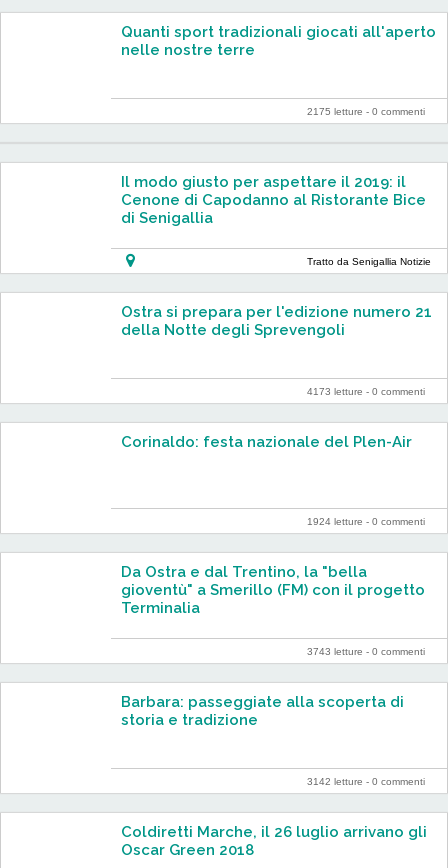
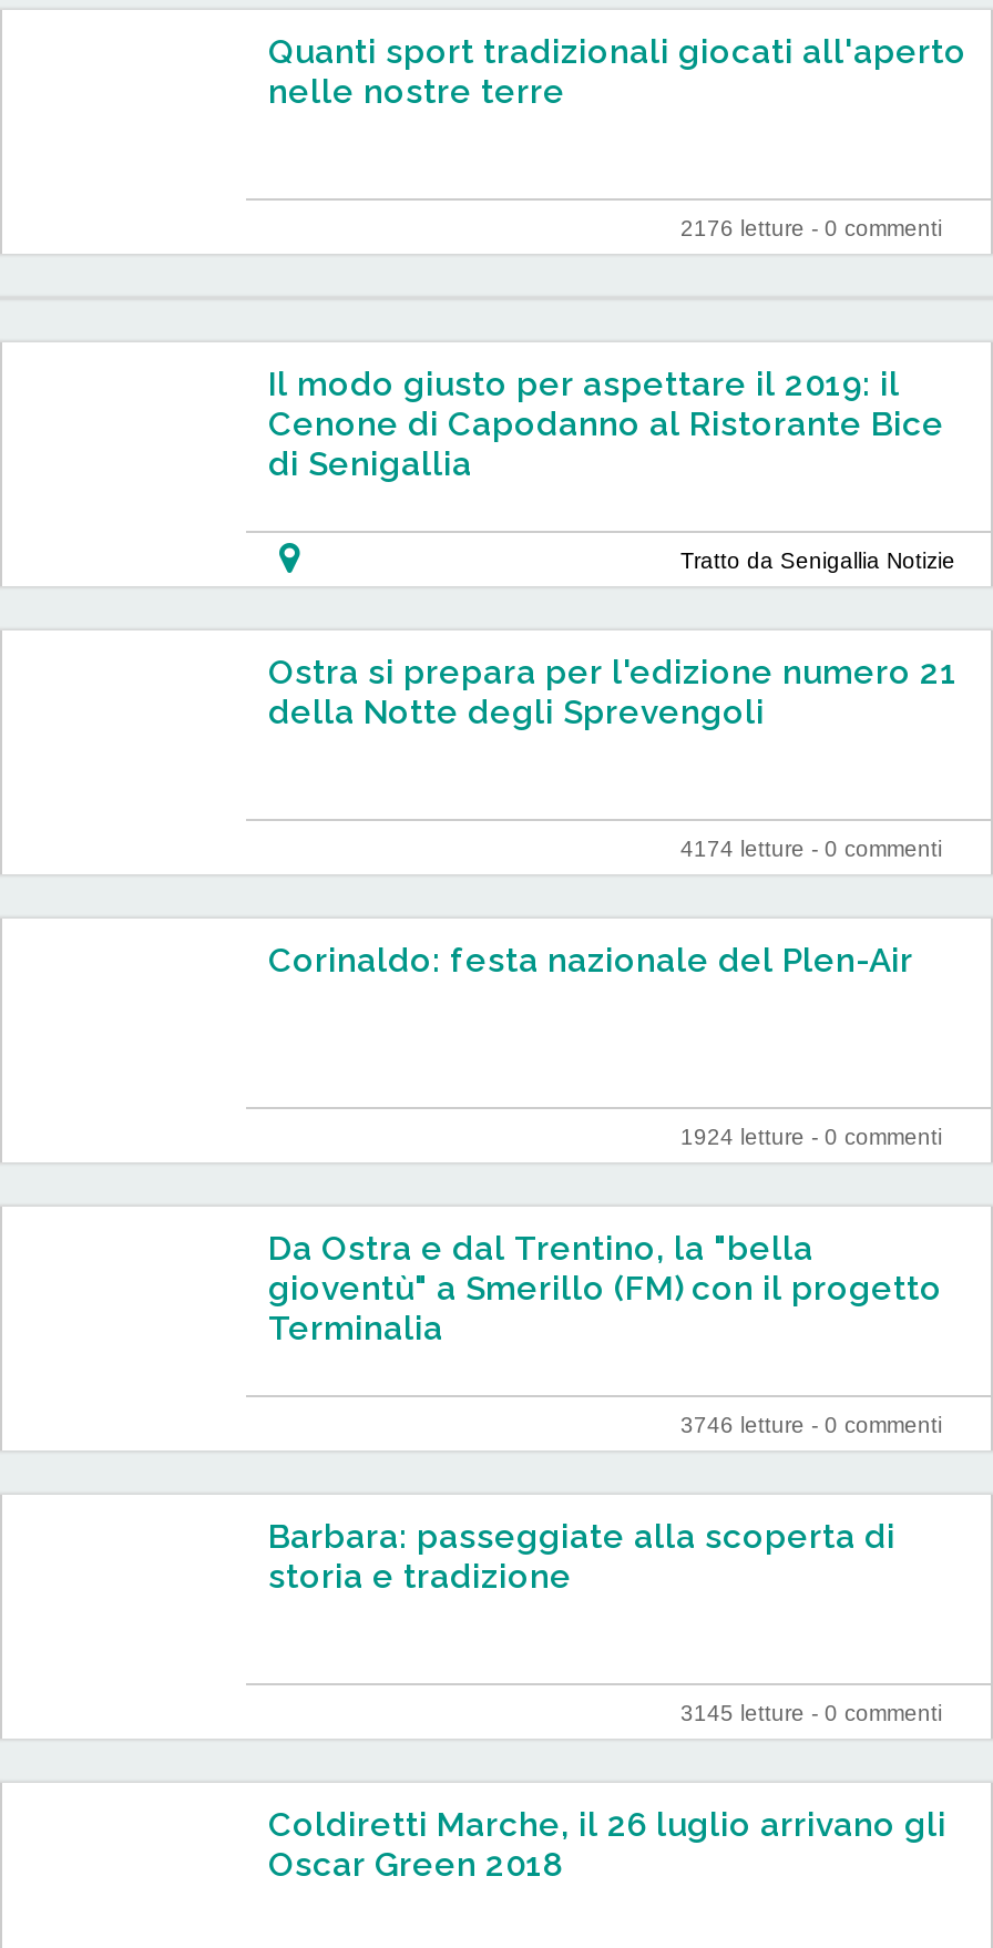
- 2175 letture - 0 commenti
+ 2176 letture - 0 commenti

- 4173 letture - 0 commenti
+ 4174 letture - 0 commenti

- 3743 letture - 0 commenti
+ 3746 letture - 0 commenti

- 3142 letture - 0 commenti
+ 3145 letture - 0 commenti
